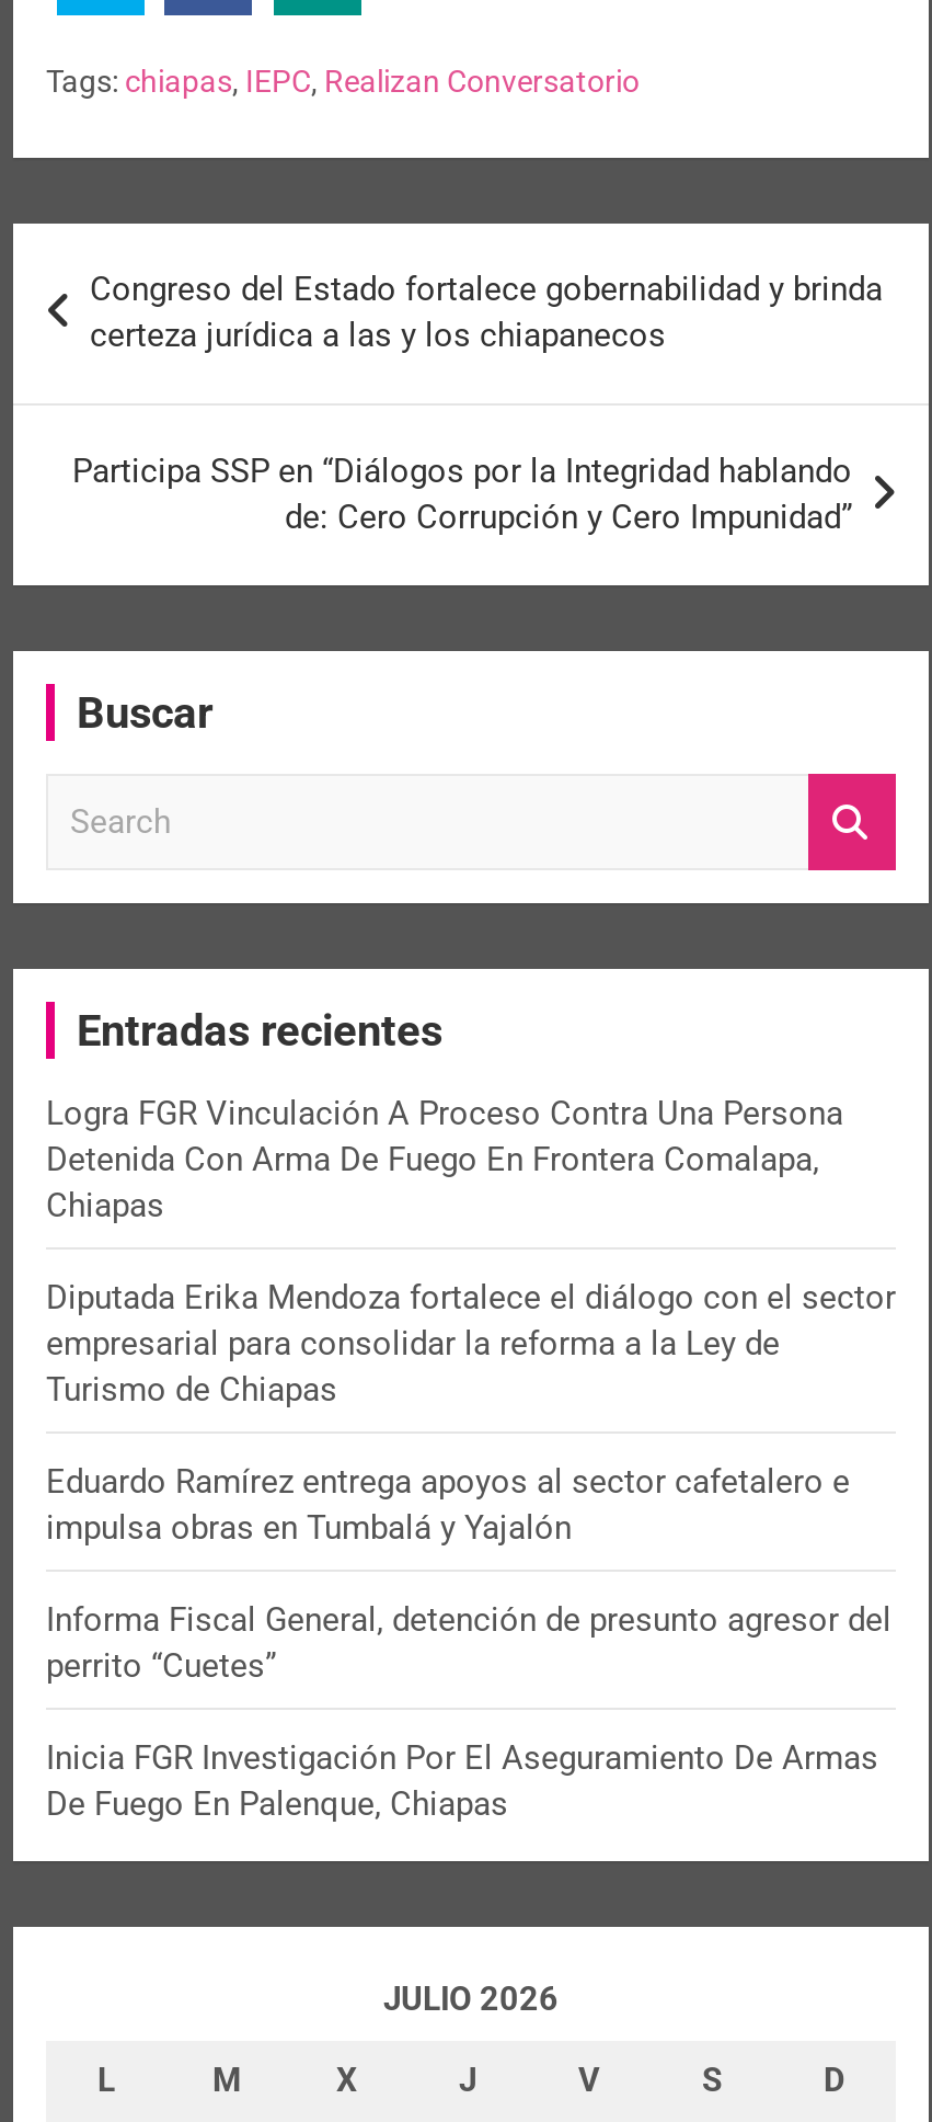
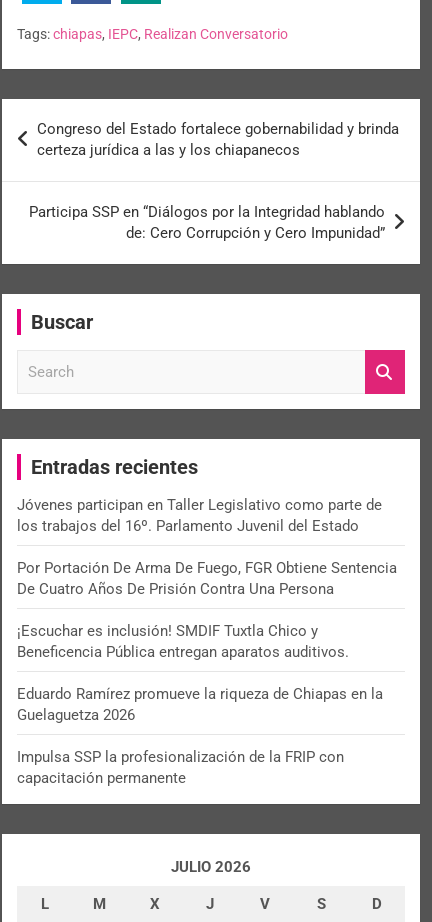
- Logra FGR Vinculación A Proceso Contra Una Persona
- Detenida Con Arma De Fuego En Frontera Comalapa,
- Chiapas
+ Jóvenes participan en Taller Legislativo como parte de
+ los trabajos del 16º. Parlamento Juvenil del Estado

- Diputada Erika Mendoza fortalece el diálogo con el sector
- empresarial para consolidar la reforma a la Ley de
- Turismo de Chiapas
+ Por Portación De Arma De Fuego, FGR Obtiene Sentencia
+ De Cuatro Años De Prisión Contra Una Persona

- Eduardo Ramírez entrega apoyos al sector cafetalero e
- impulsa obras en Tumbalá y Yajalón
+ ¡Escuchar es inclusión! SMDIF Tuxtla Chico y
+ Beneficencia Pública entregan aparatos auditivos.

- Informa Fiscal General, detención de presunto agresor del
- perrito “Cuetes”
+ Eduardo Ramírez promueve la riqueza de Chiapas en la
+ Guelaguetza 2026

- Inicia FGR Investigación Por El Aseguramiento De Armas
- De Fuego En Palenque, Chiapas
+ Impulsa SSP la profesionalización de la FRIP con
+ capacitación permanente
